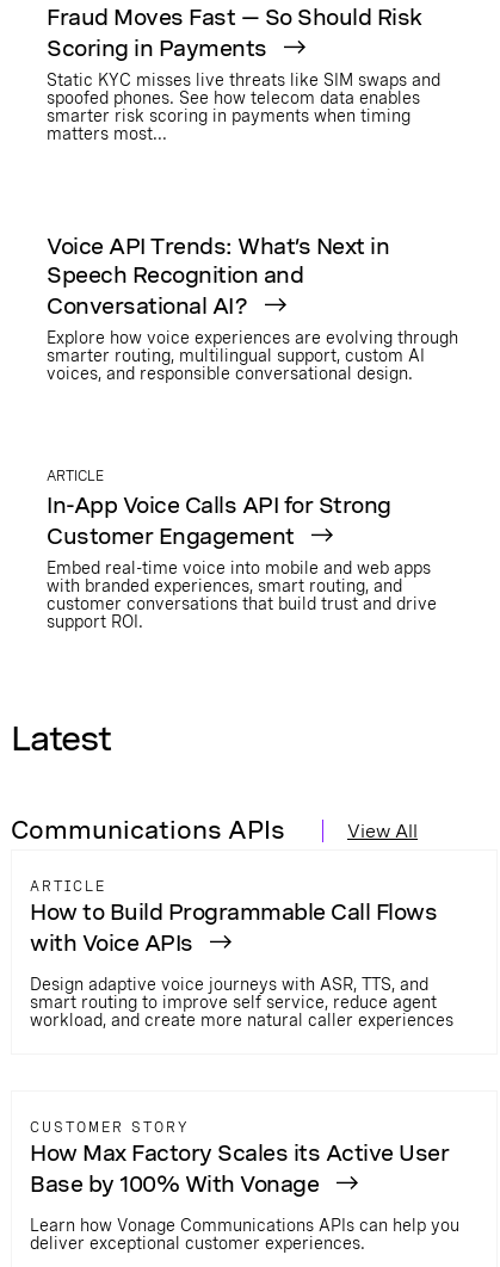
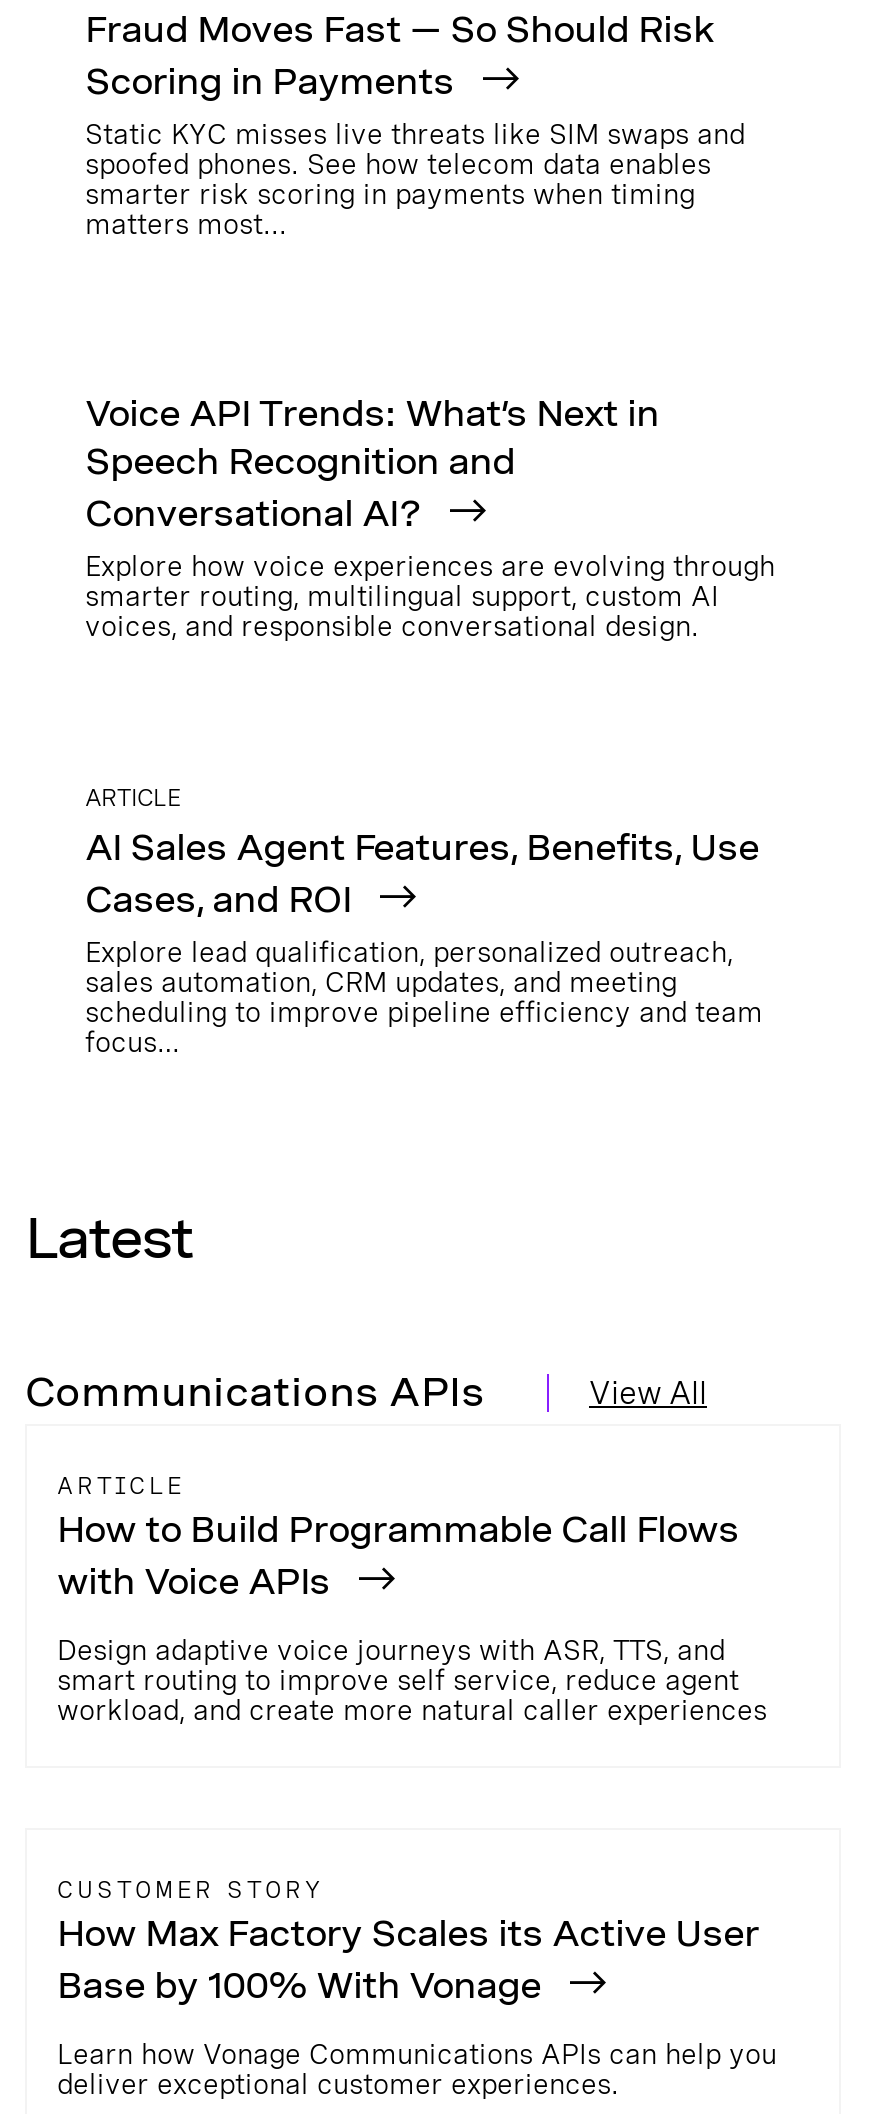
- In-App Voice Calls API for Strong
- Customer Engagement
- Embed real-time voice into mobile and web apps
- with branded experiences, smart routing, and
- customer conversations that build trust and drive
- support ROI.
+ AI Sales Agent Features, Benefits, Use
+ Cases, and ROI
+ Explore lead qualification, personalized outreach,
+ sales automation, CRM updates, and meeting
+ scheduling to improve pipeline efficiency and team
+ focus…
